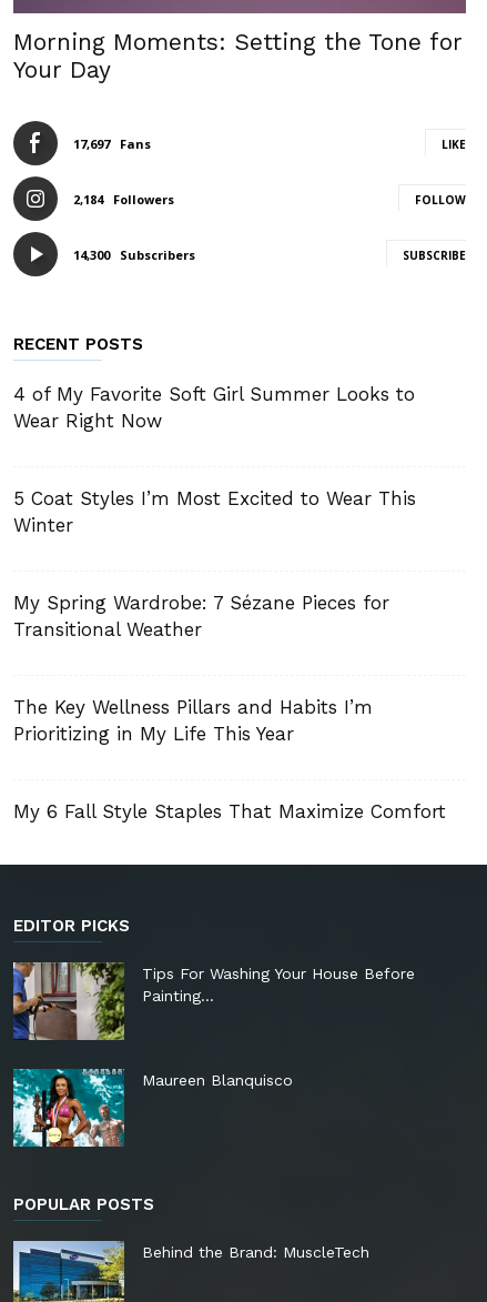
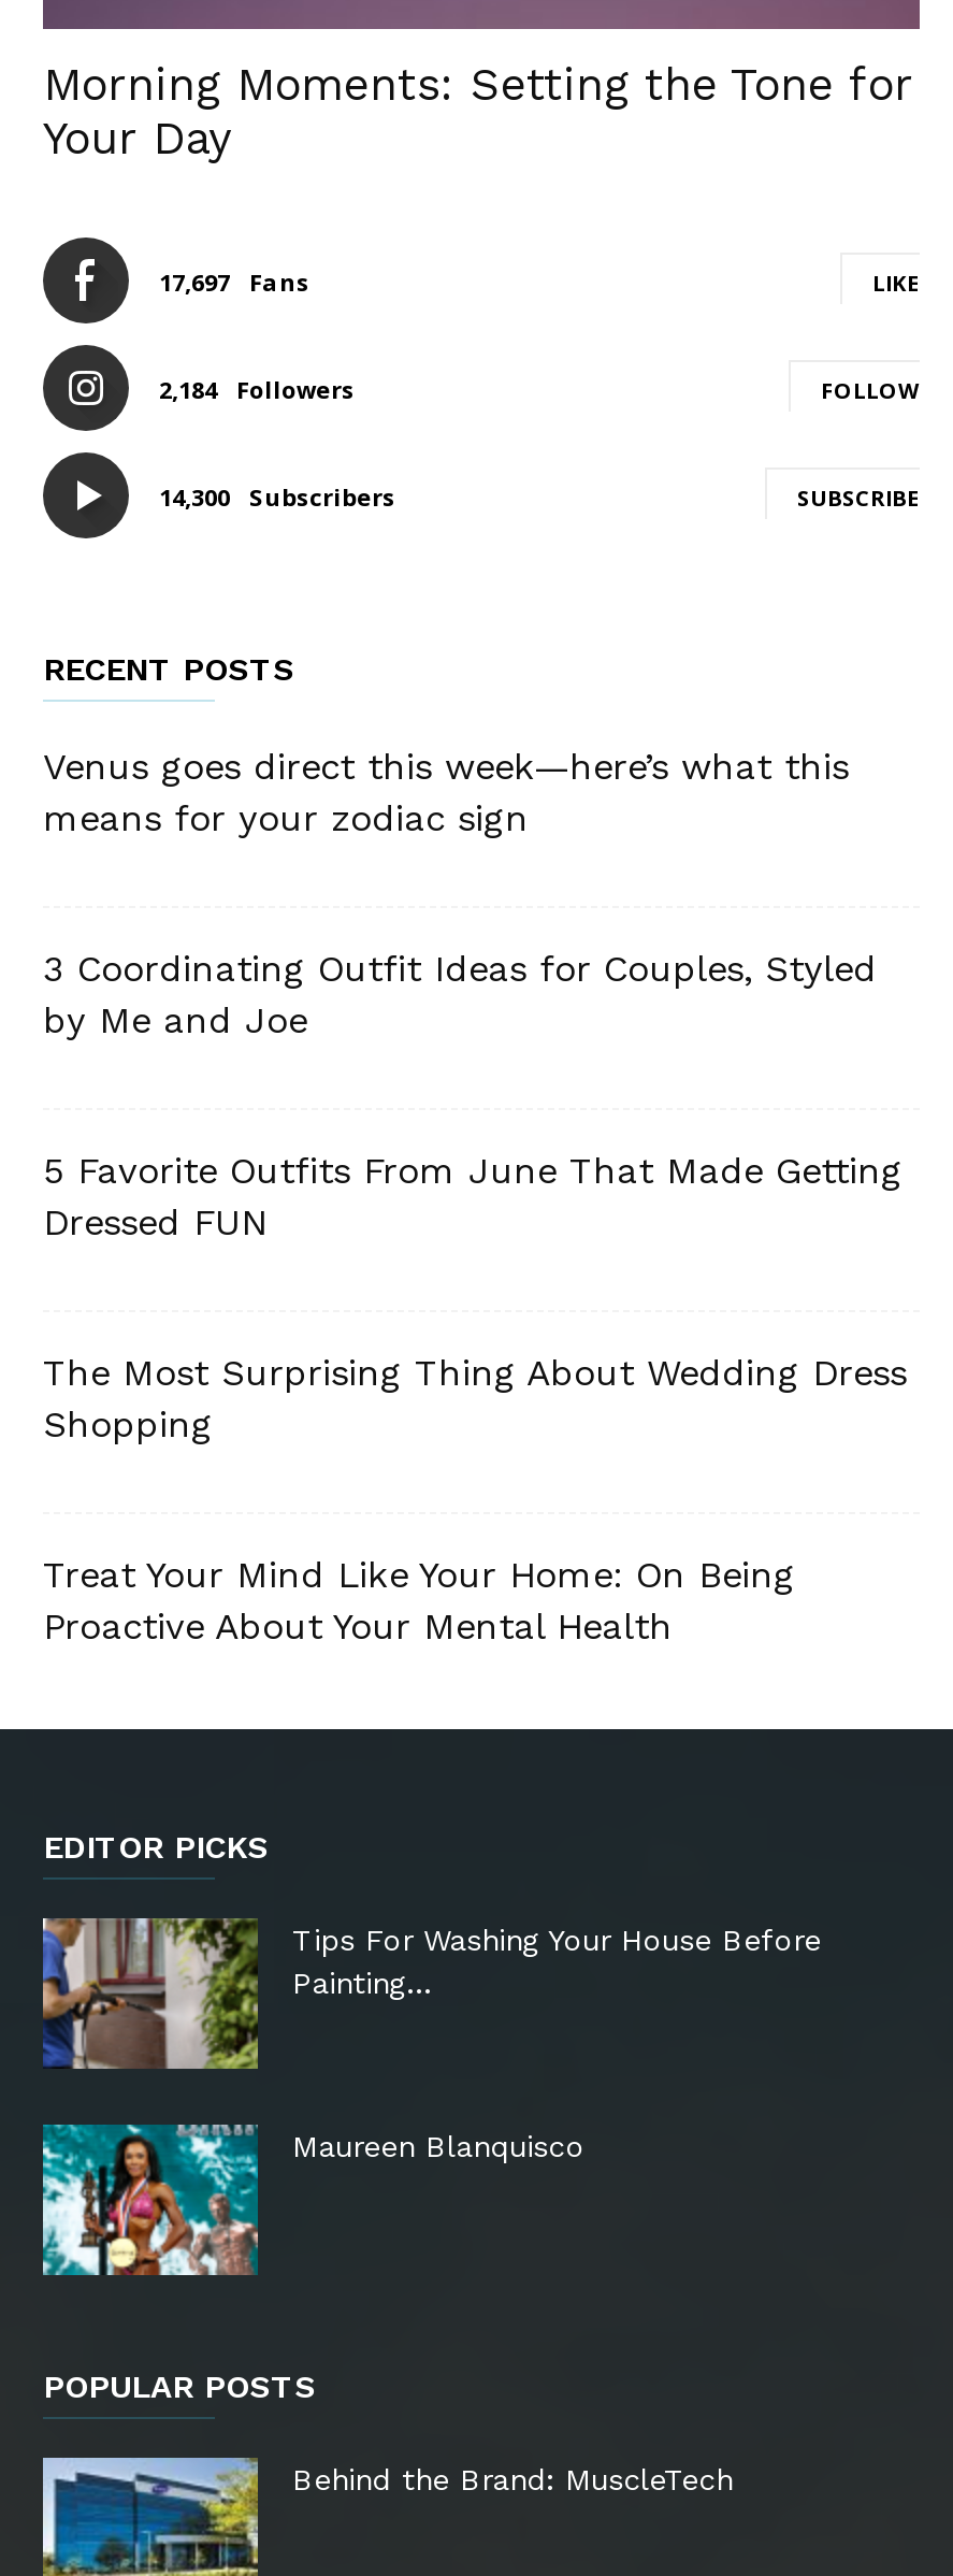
- 4 of My Favorite Soft Girl Summer Looks to
- Wear Right Now
+ Venus goes direct this week—here’s what this
+ means for your zodiac sign

- 5 Coat Styles I’m Most Excited to Wear This
- Winter
+ 3 Coordinating Outfit Ideas for Couples, Styled
+ by Me and Joe

- My Spring Wardrobe: 7 Sézane Pieces for
- Transitional Weather
+ 5 Favorite Outfits From June That Made Getting
+ Dressed FUN

- The Key Wellness Pillars and Habits I’m
- Prioritizing in My Life This Year
+ The Most Surprising Thing About Wedding Dress
+ Shopping

- My 6 Fall Style Staples That Maximize Comfort
+ Treat Your Mind Like Your Home: On Being
+ Proactive About Your Mental Health
